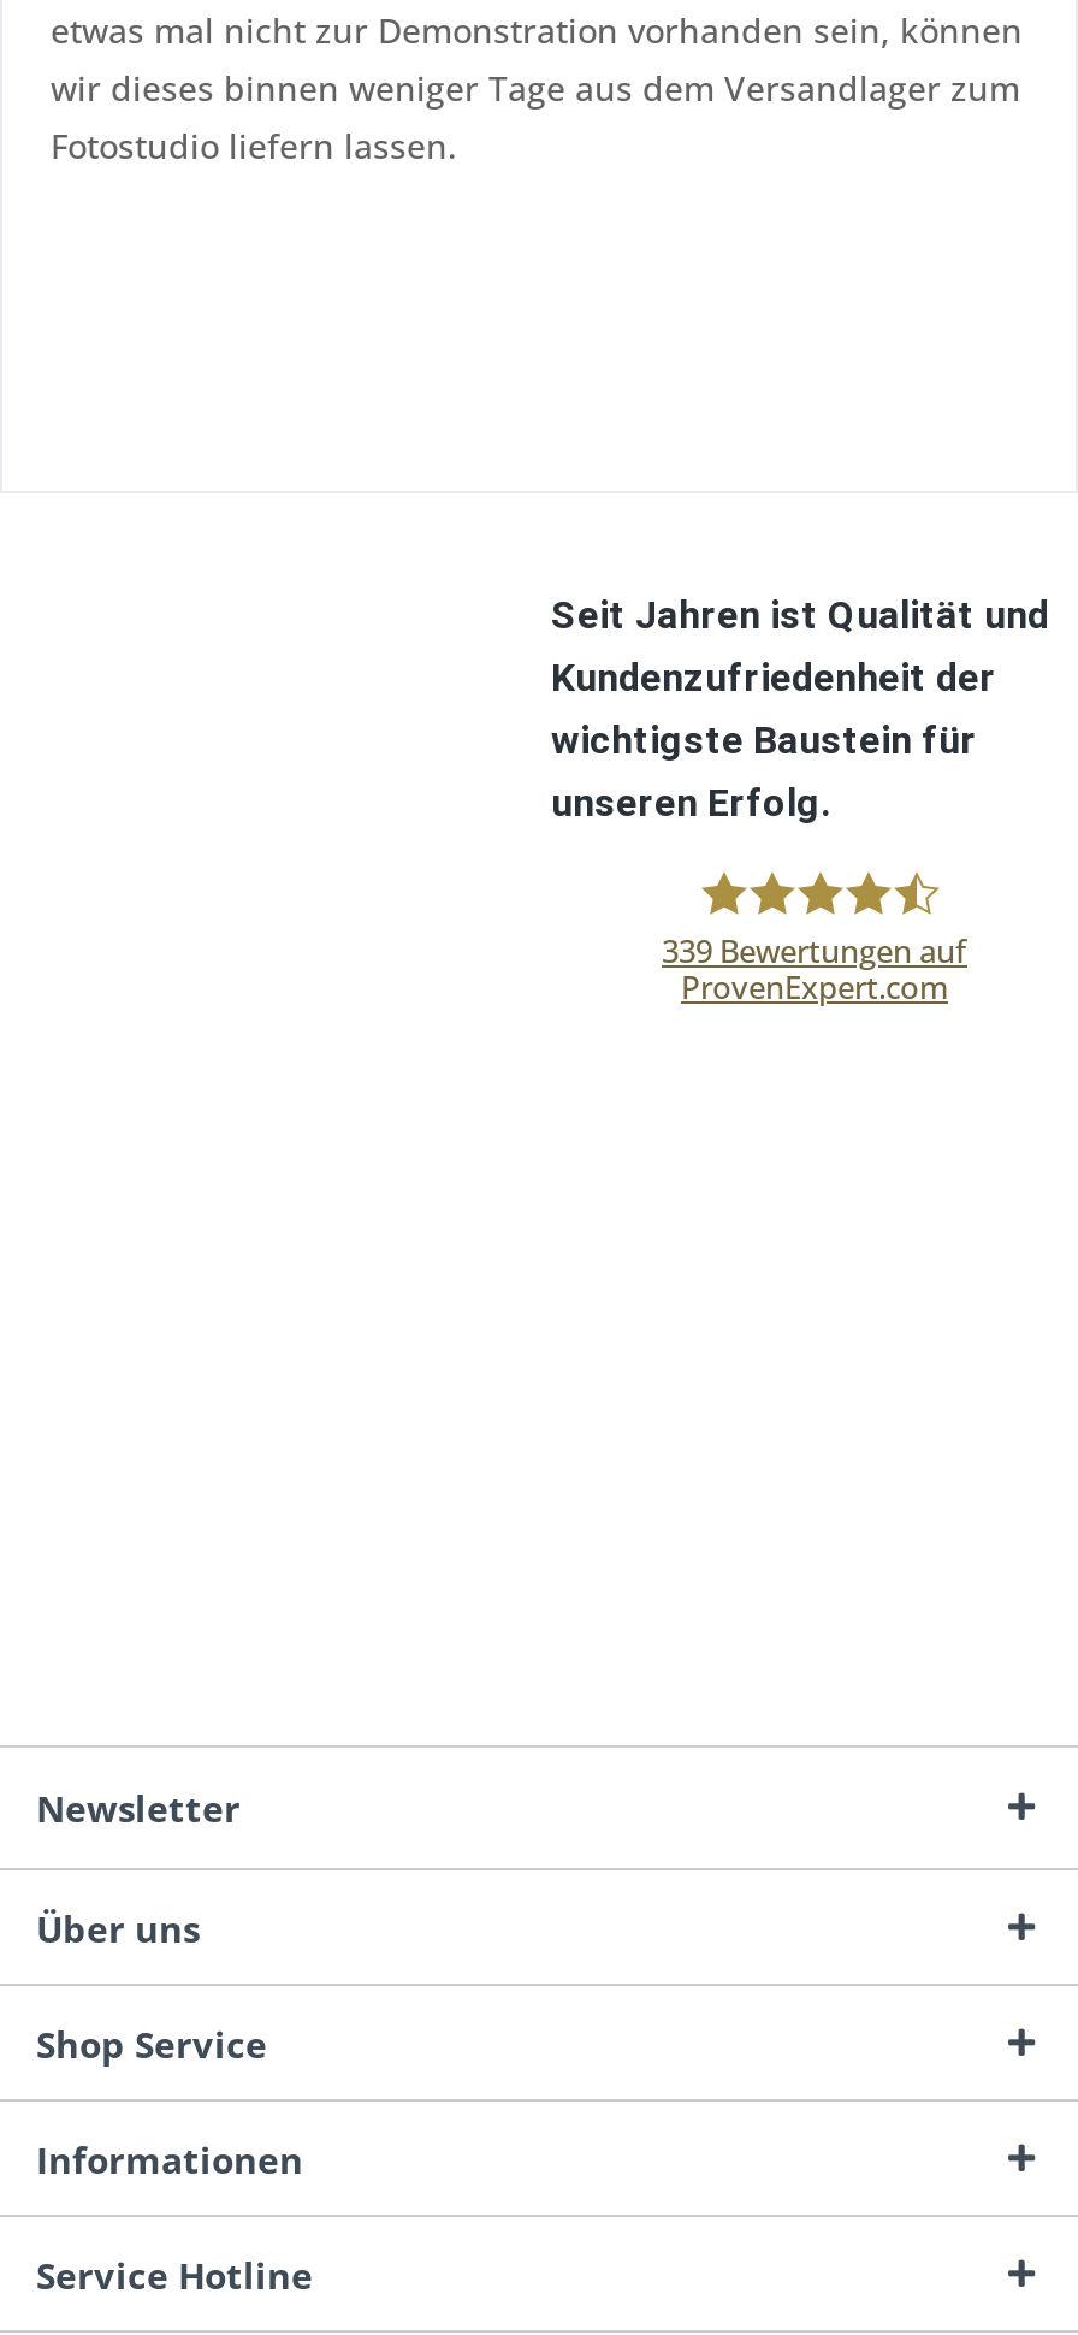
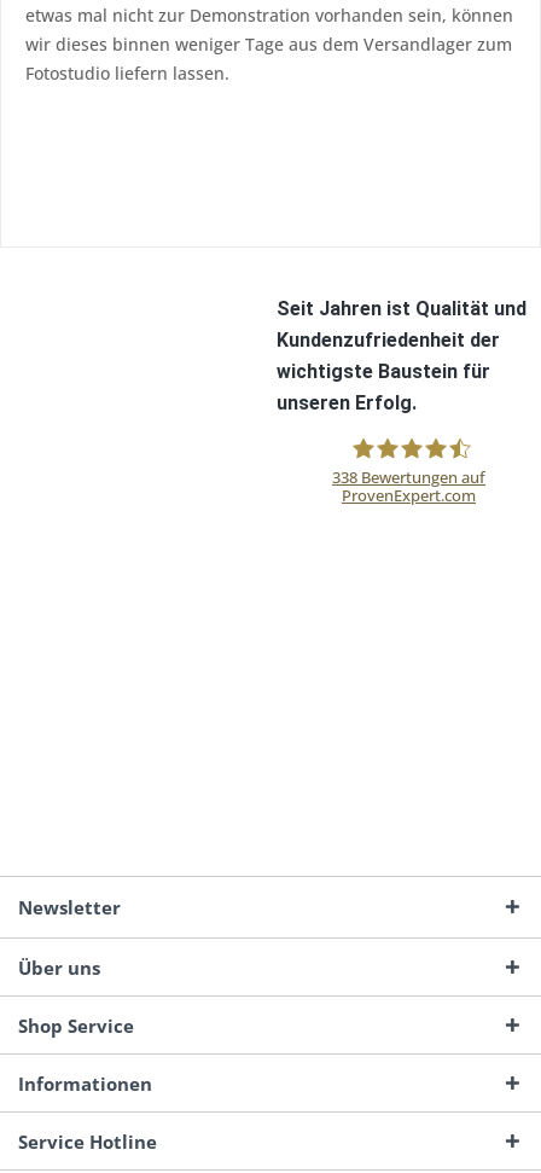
- 339 Bewertungen auf
+ 338 Bewertungen auf
